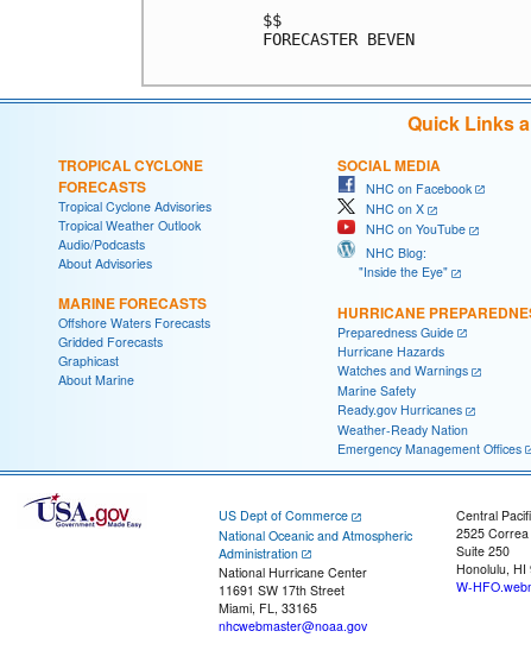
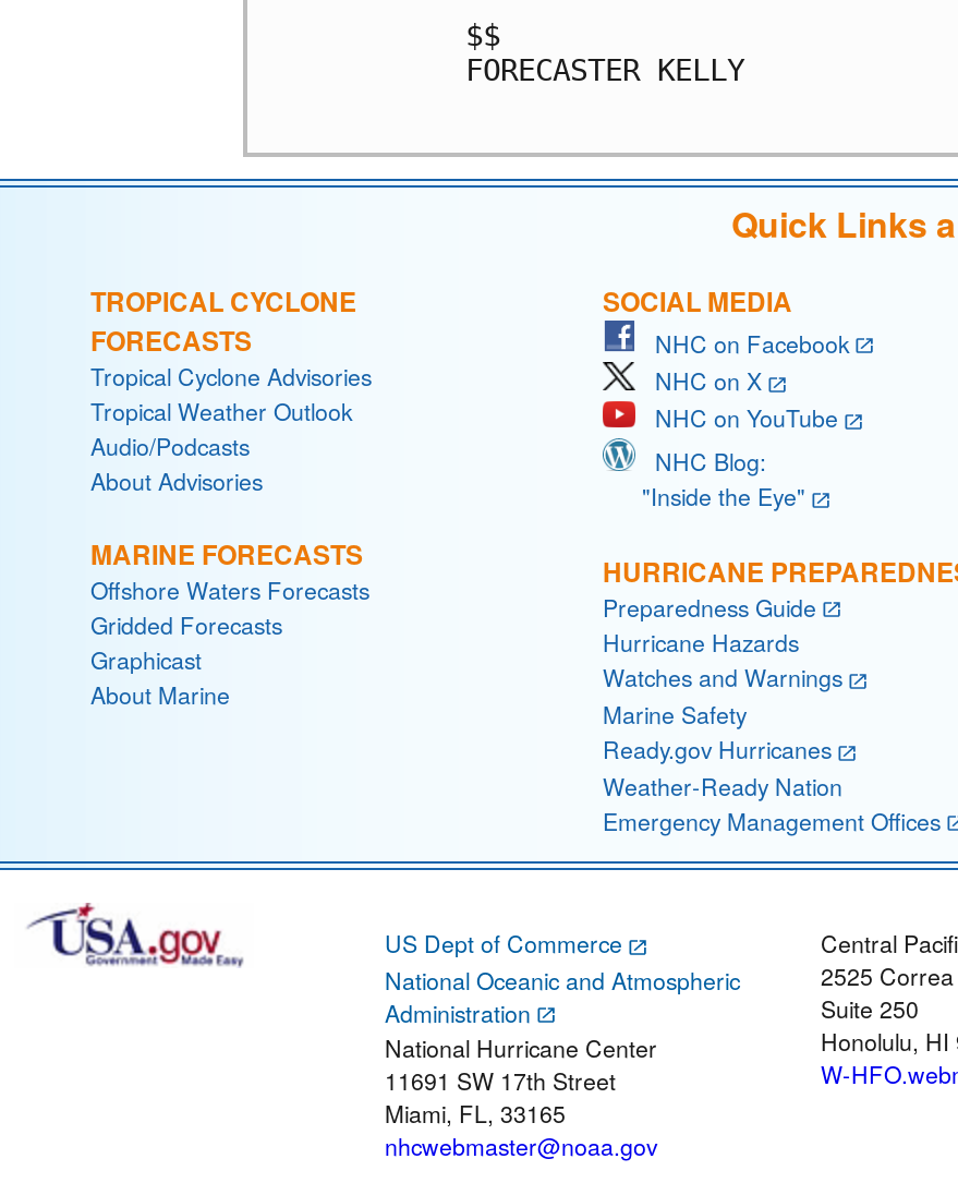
- FORECASTER BEVEN
+ FORECASTER KELLY
